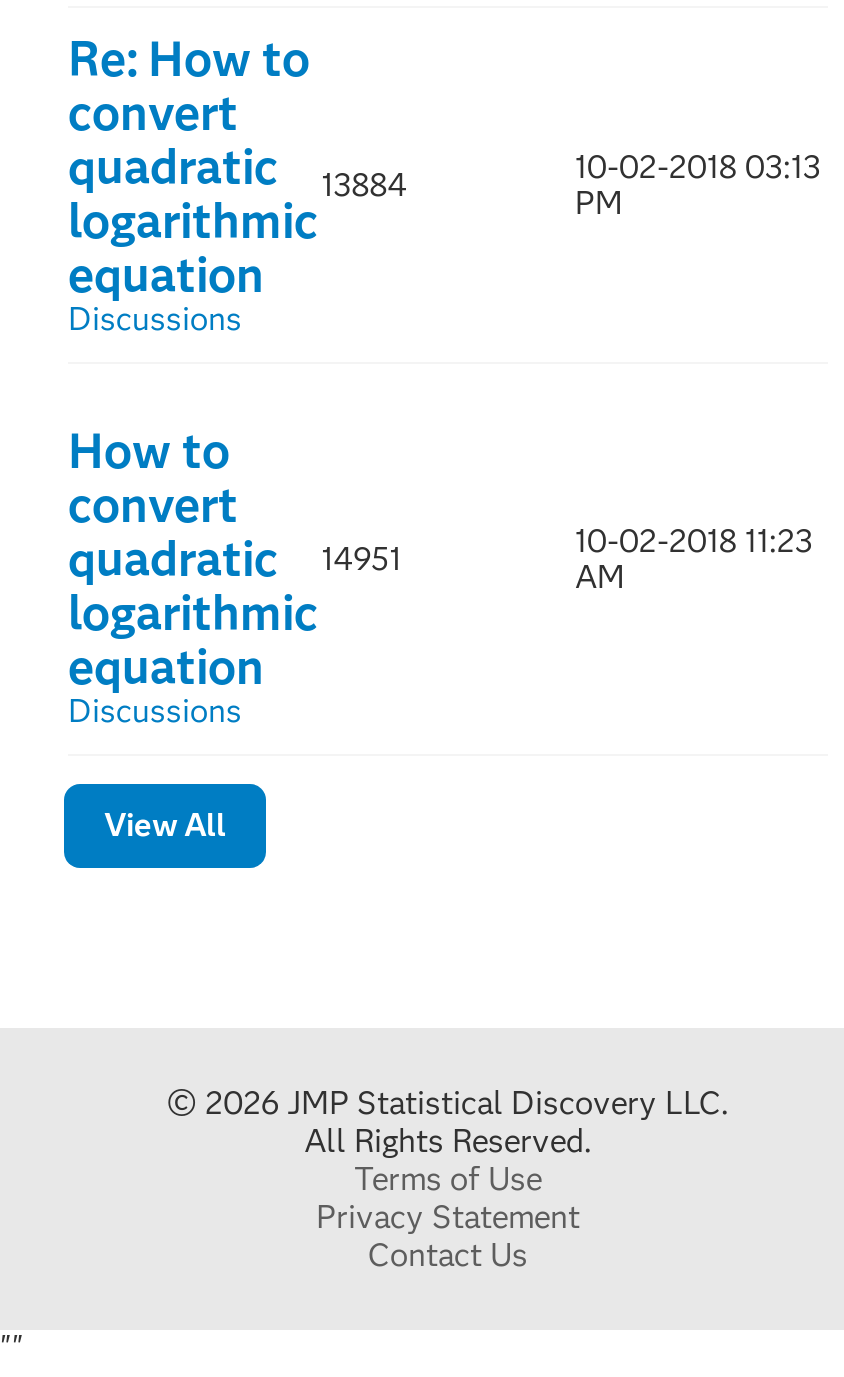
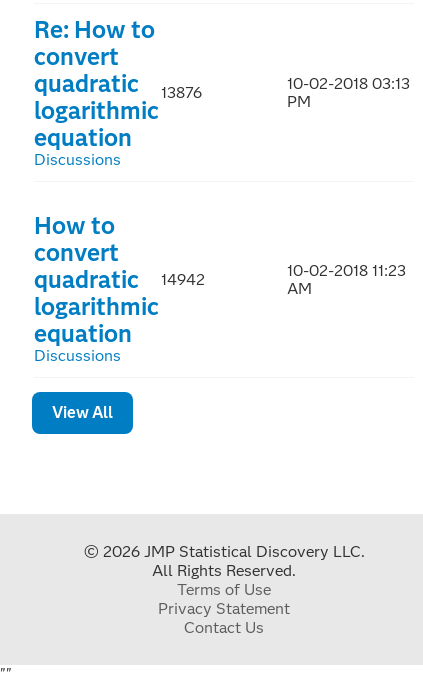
- quadratic 13884
+ quadratic 13876

- quadratic 14951
+ quadratic 14942
